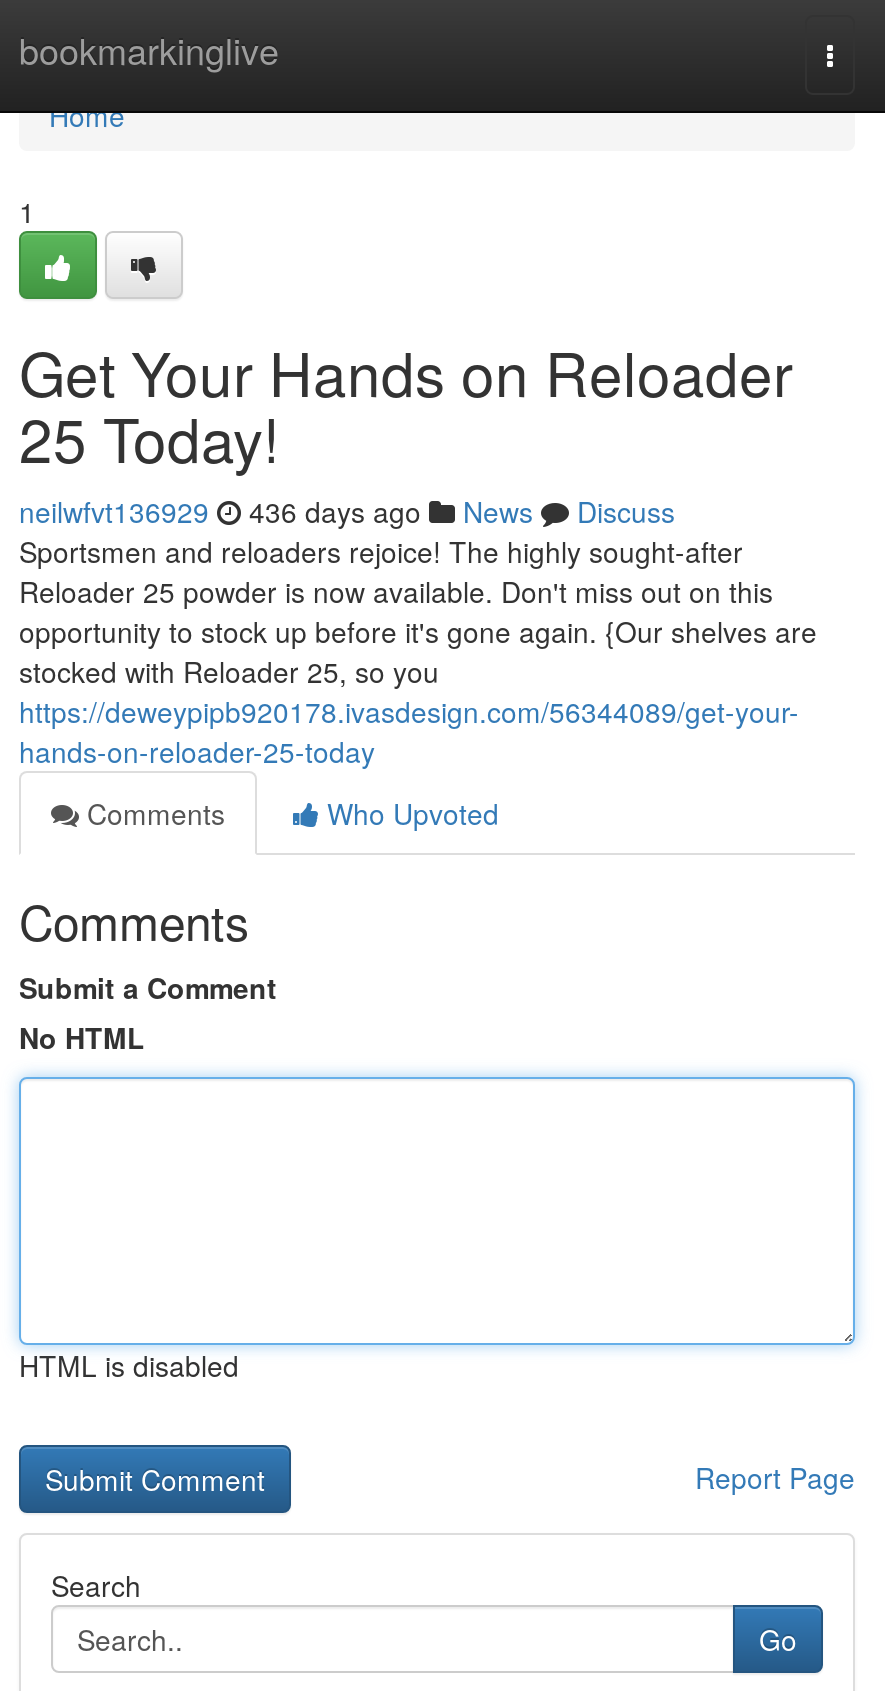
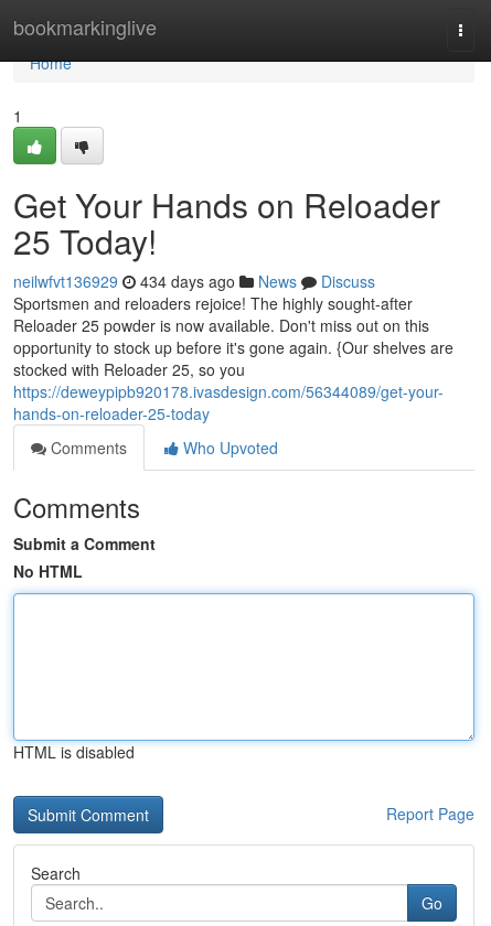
- neilwfvt136929 436 days ago News Discuss
+ neilwfvt136929 434 days ago News Discuss
